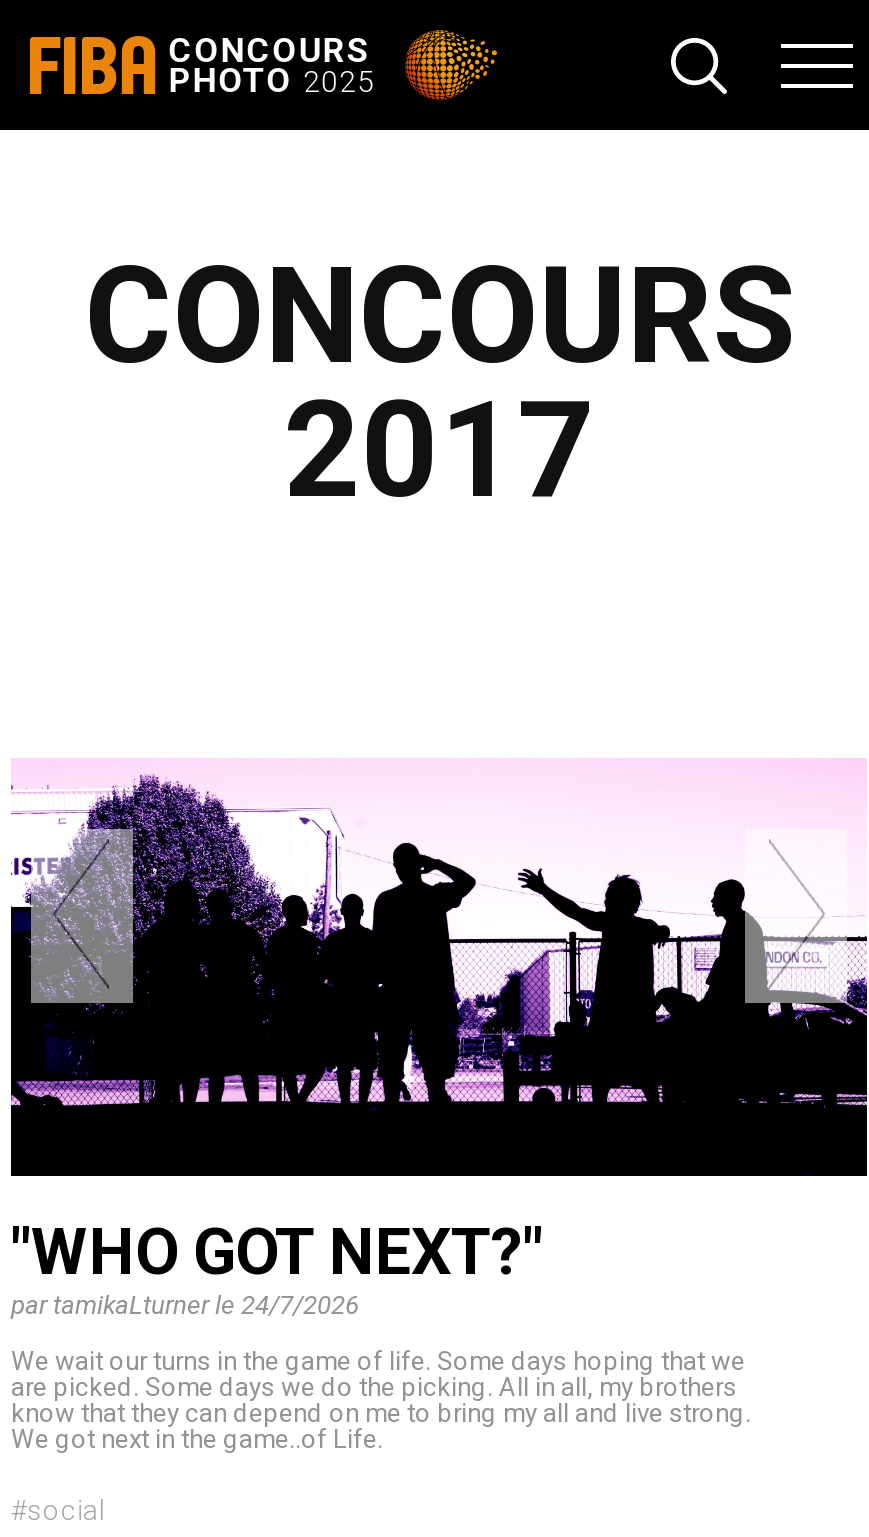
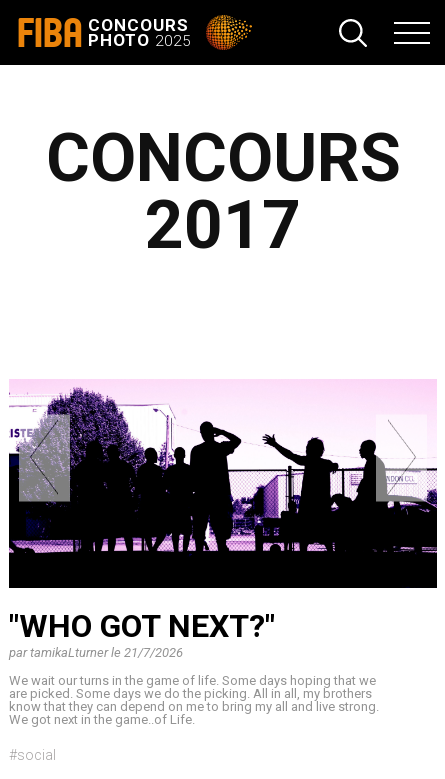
- par tamikaLturner le 24/7/2026
+ par tamikaLturner le 21/7/2026
